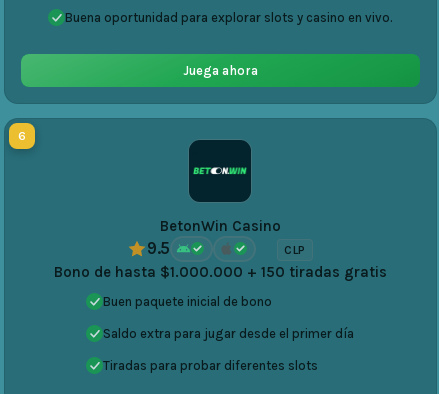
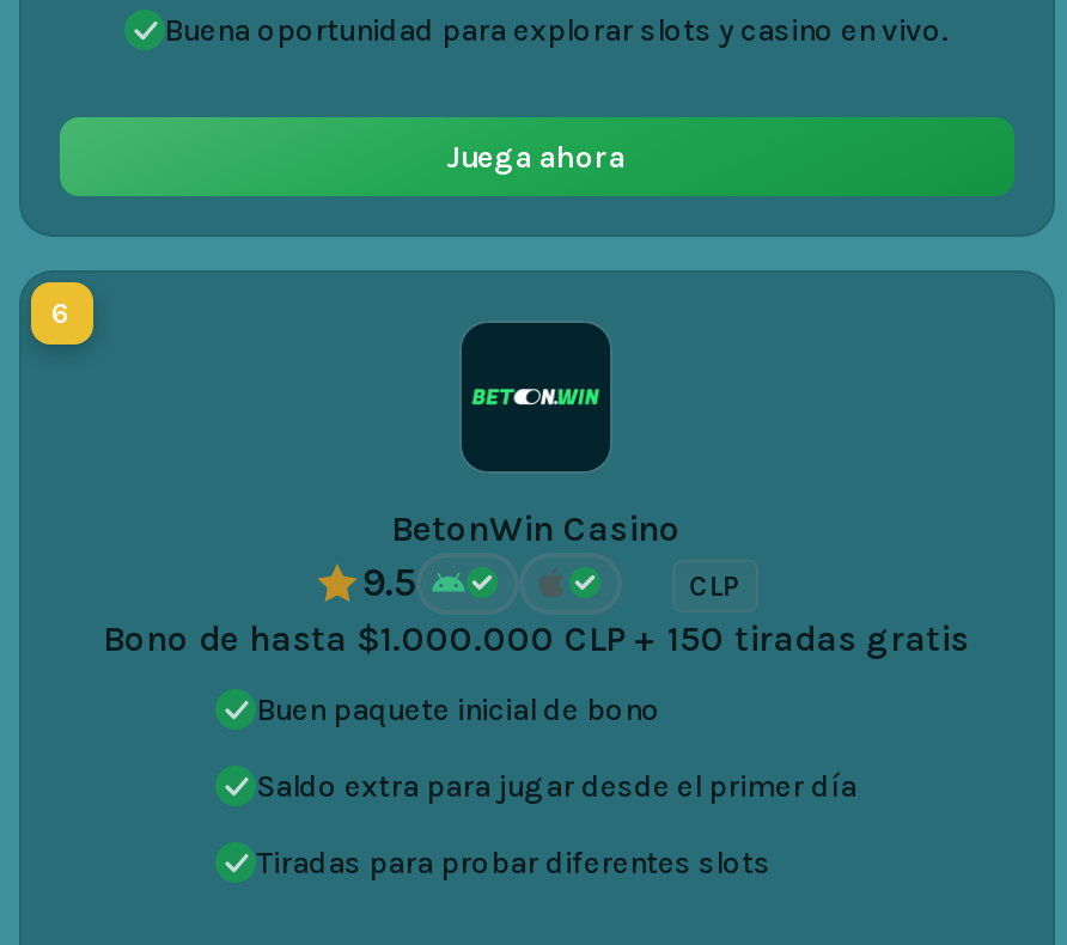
- Bono de hasta $1.000.000 + 150 tiradas gratis
+ Bono de hasta $1.000.000 CLP + 150 tiradas gratis
